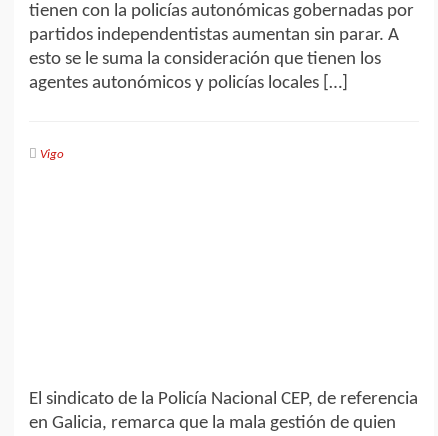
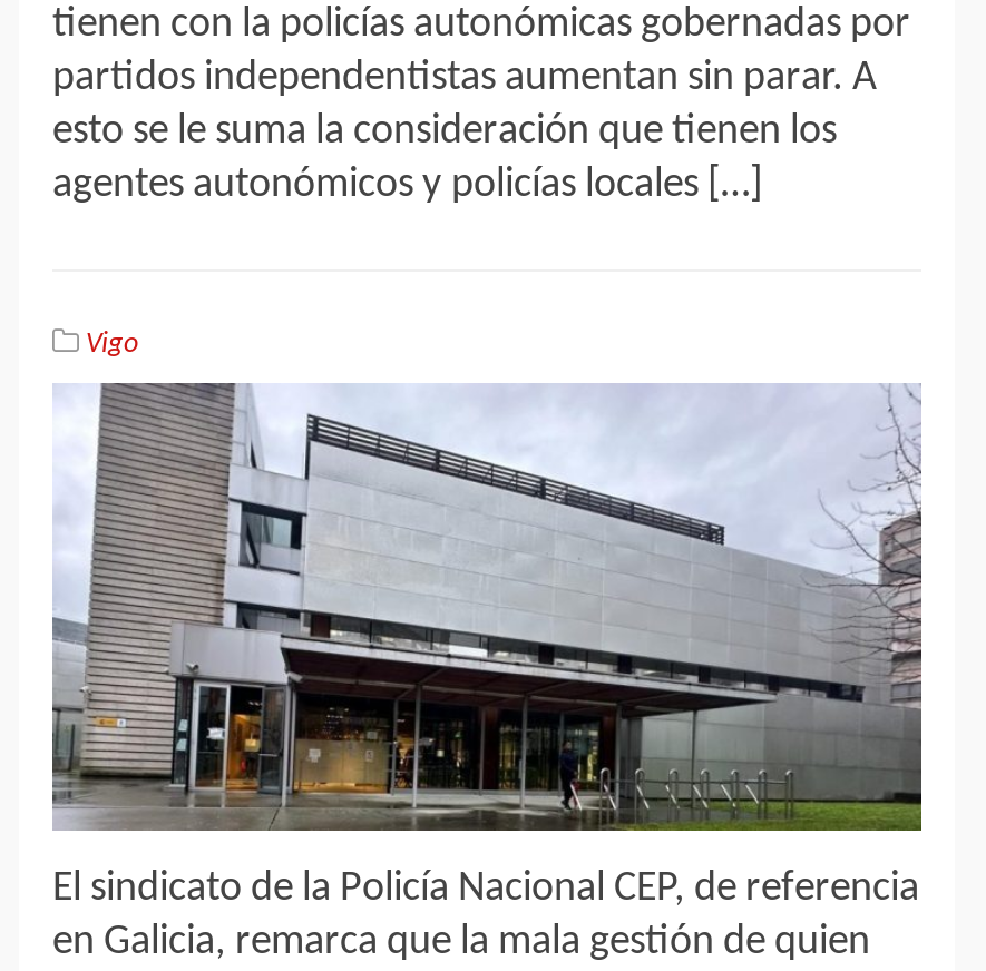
+ [image]
